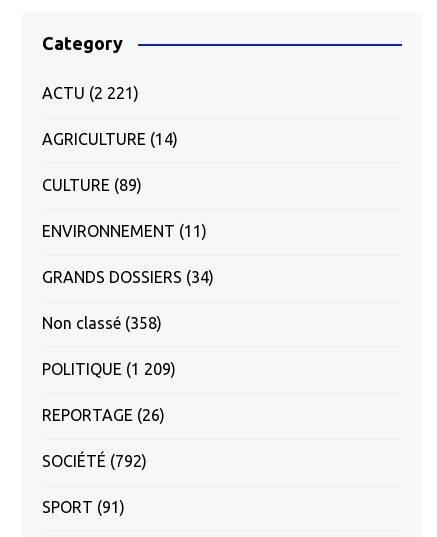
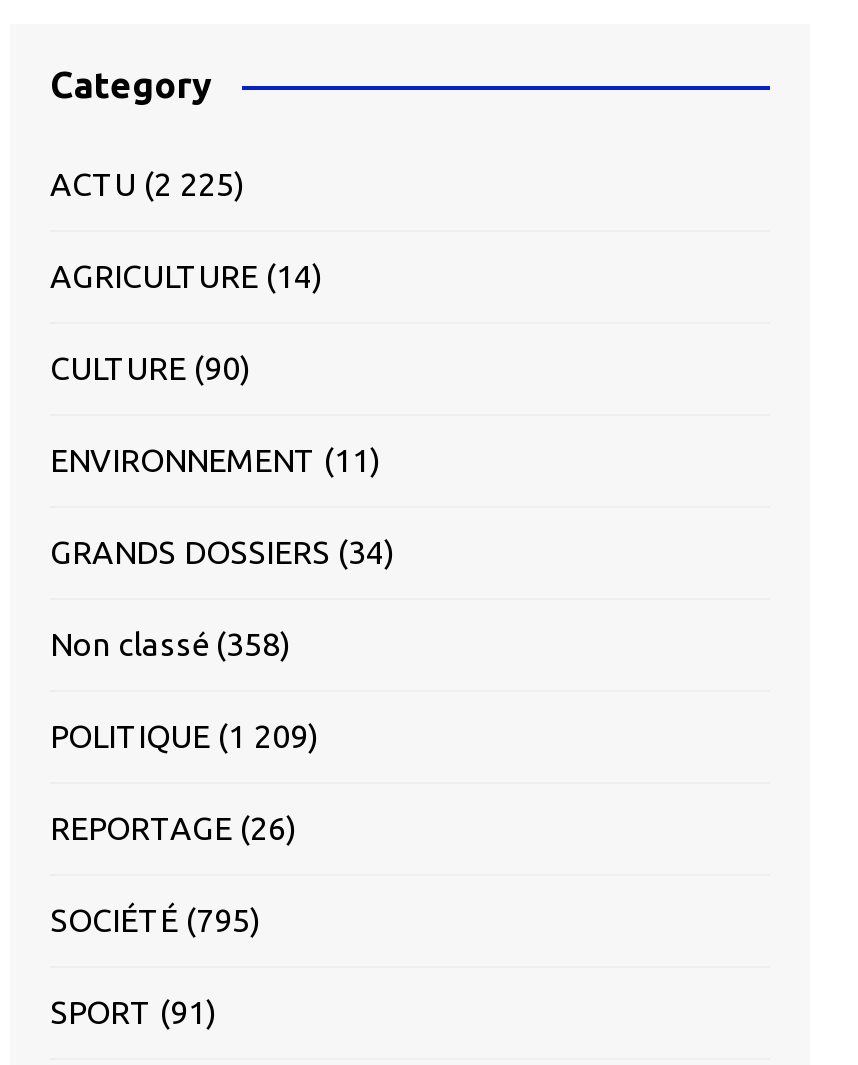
- ACTU (2 221)
+ ACTU (2 225)

- CULTURE (89)
+ CULTURE (90)

- SOCIÉTÉ (792)
+ SOCIÉTÉ (795)
